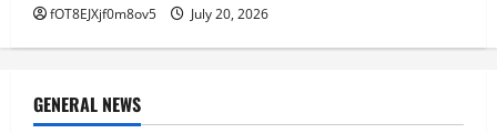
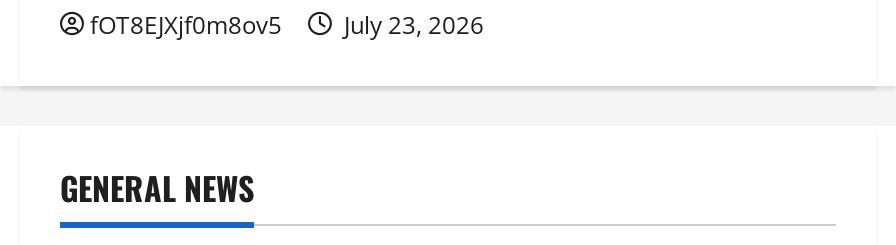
- fOT8EJXjf0m8ov5 July 20, 2026
+ fOT8EJXjf0m8ov5 July 23, 2026
